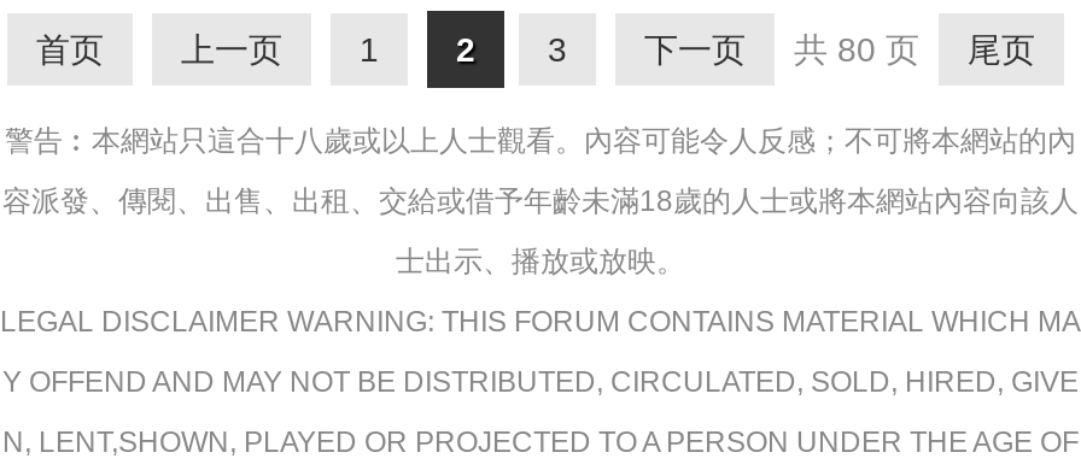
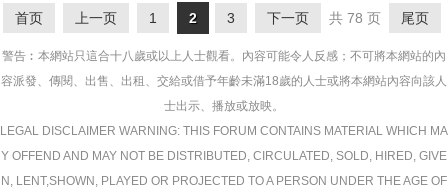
- 首页 上一页 1 2 3 下一页 共 80 页 尾页
+ 首页 上一页 1 2 3 下一页 共 78 页 尾页
